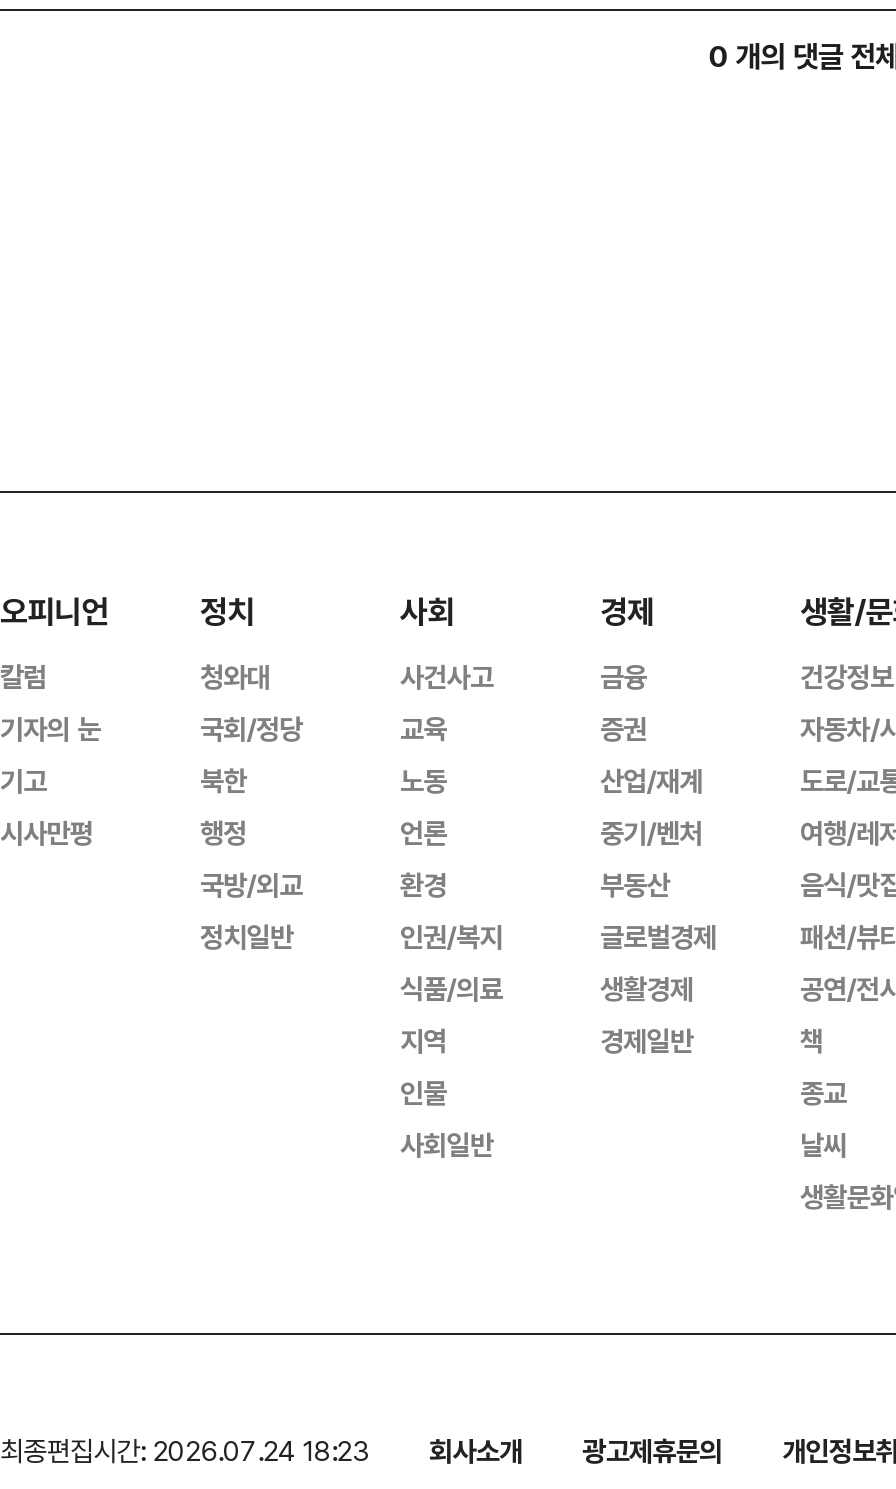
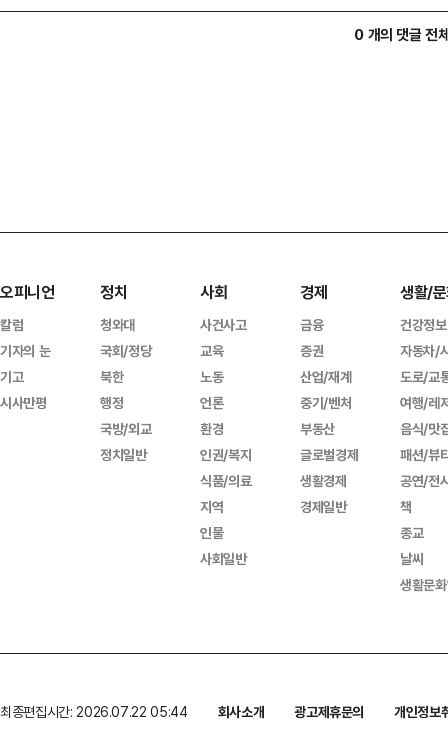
- 최종편집시간: 2026.07.24 18:23
+ 최종편집시간: 2026.07.22 05:44
